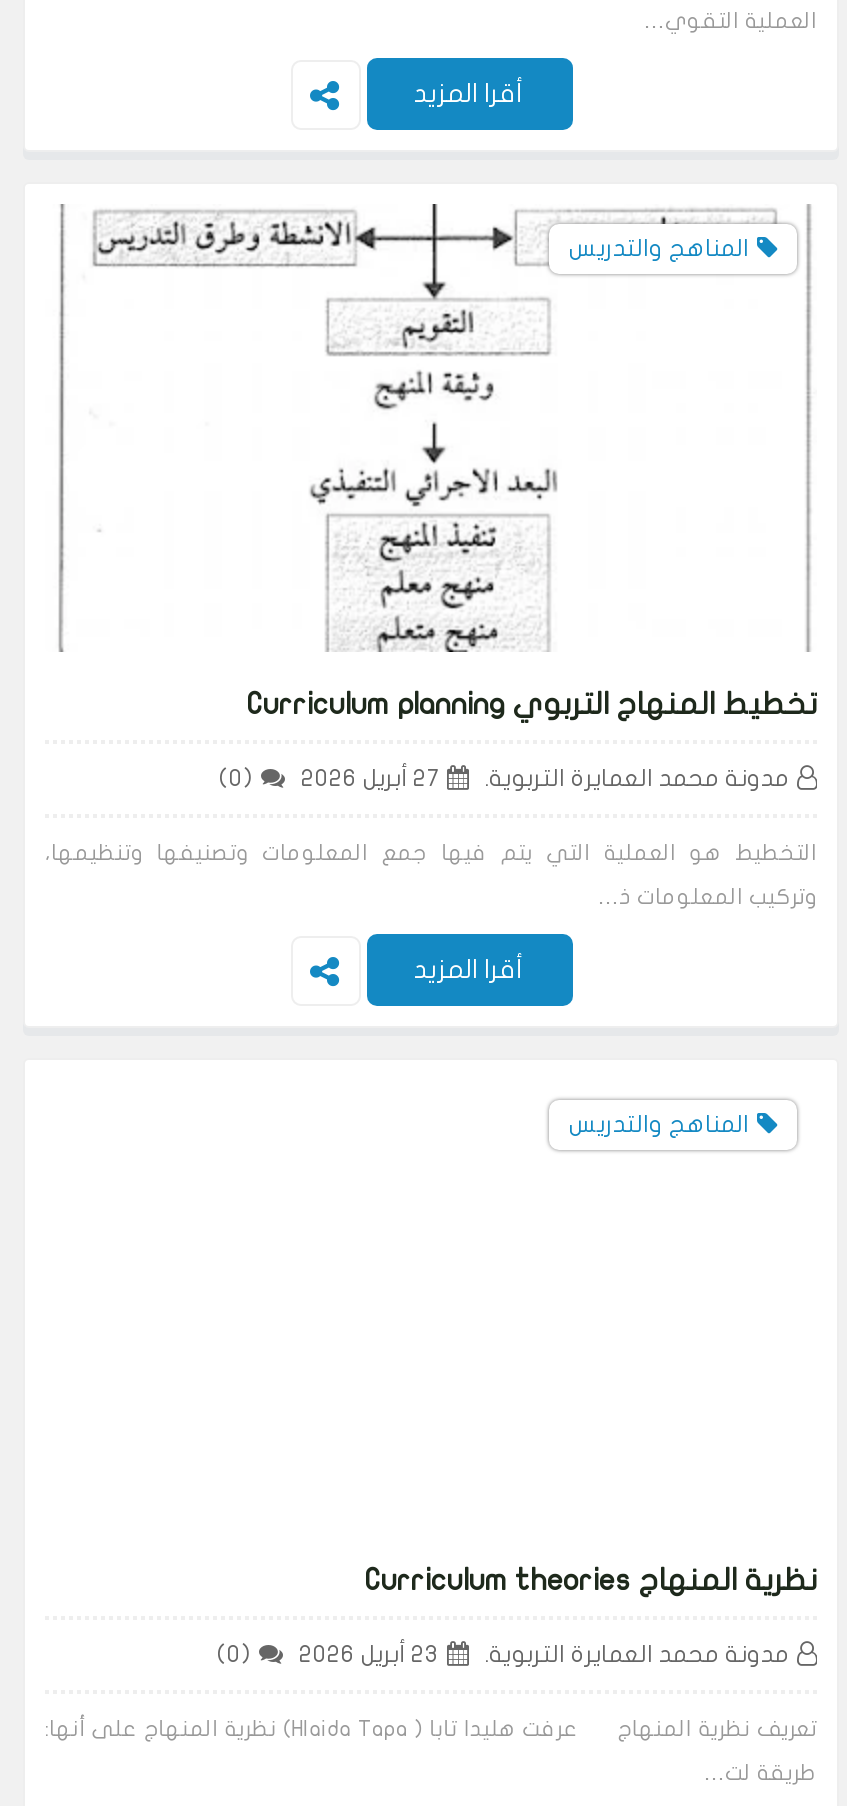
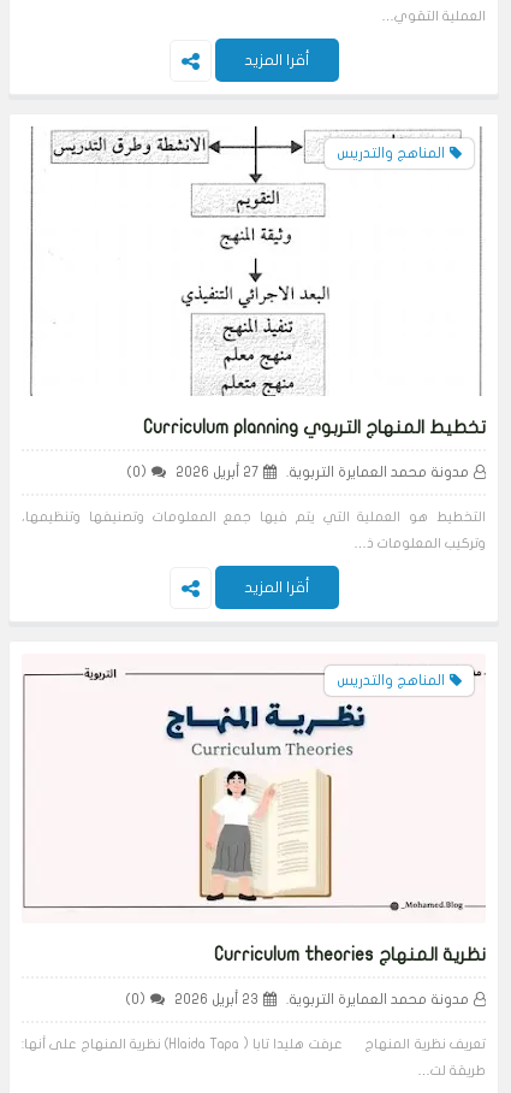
+ [image]
